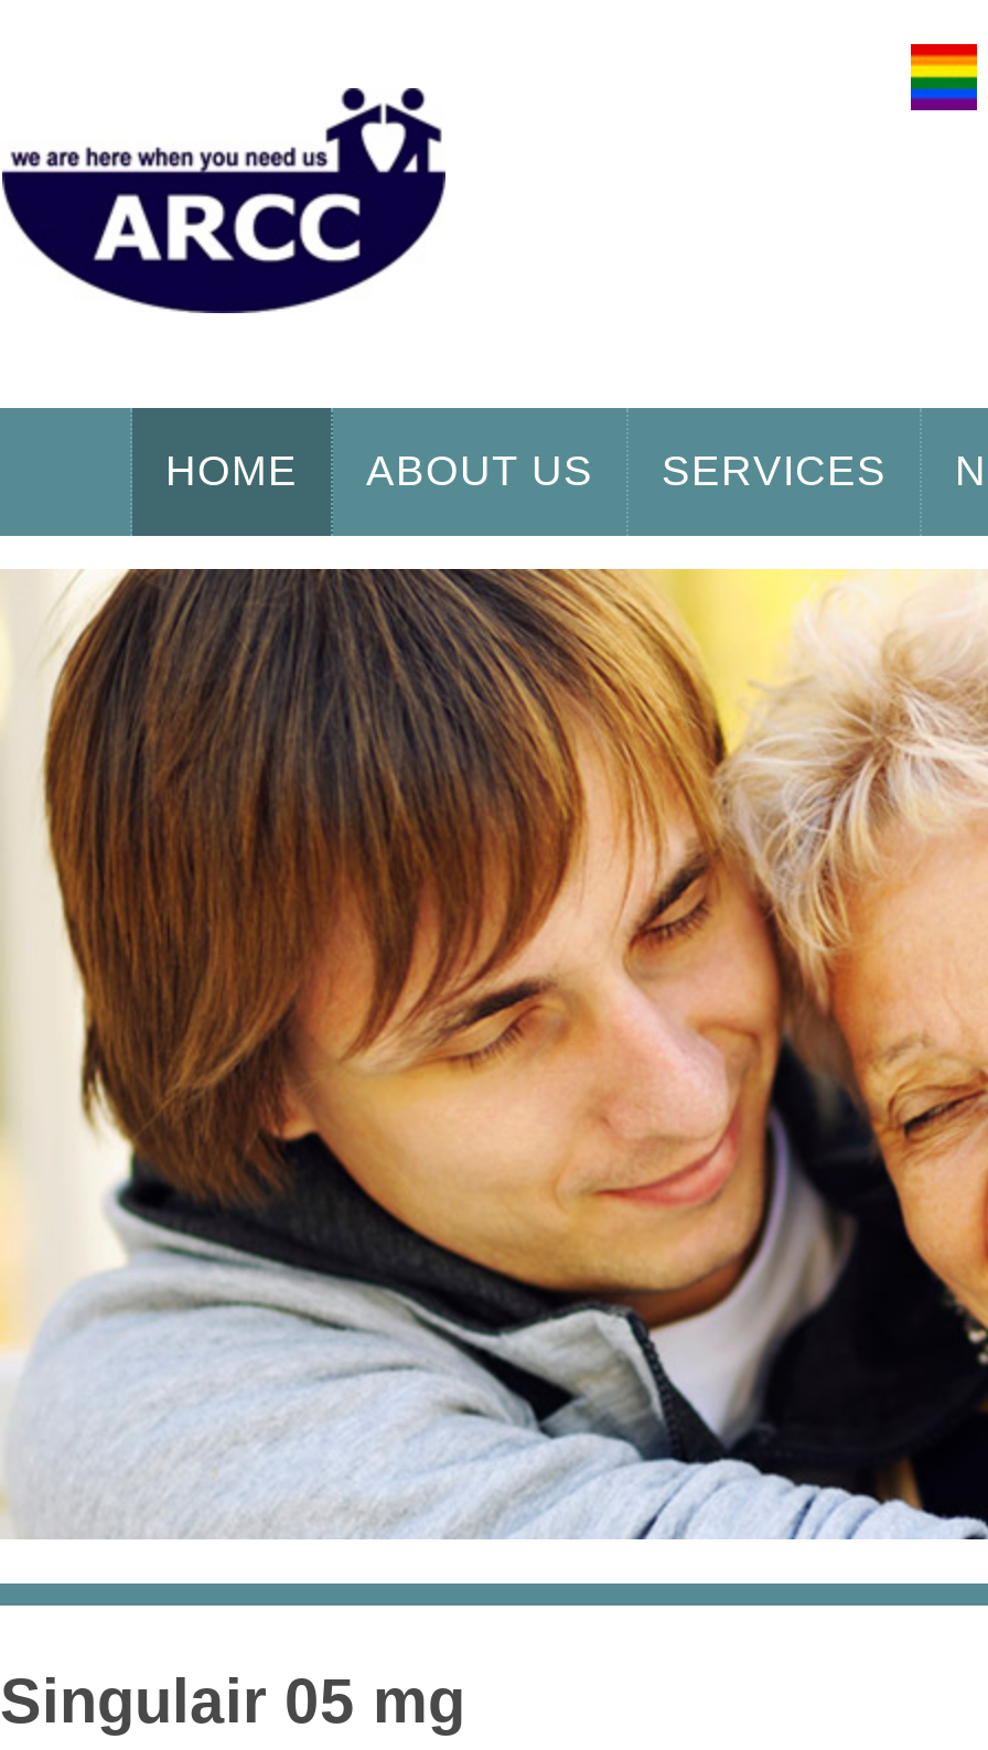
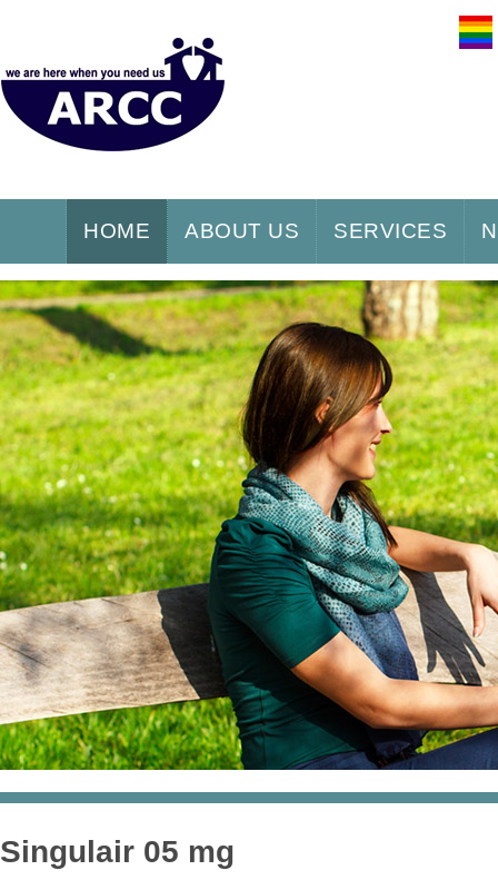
- [image]
+ [image]
